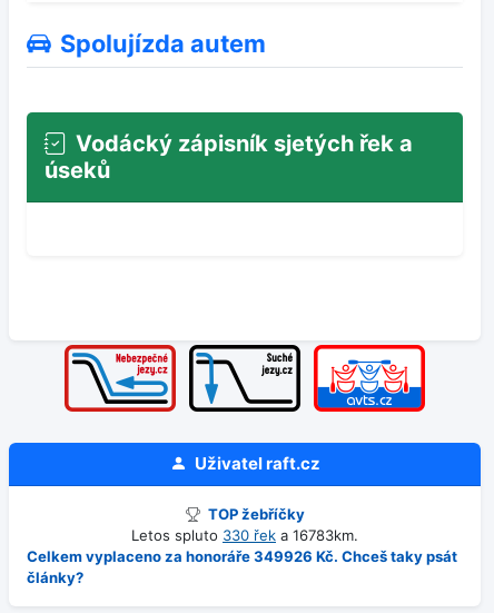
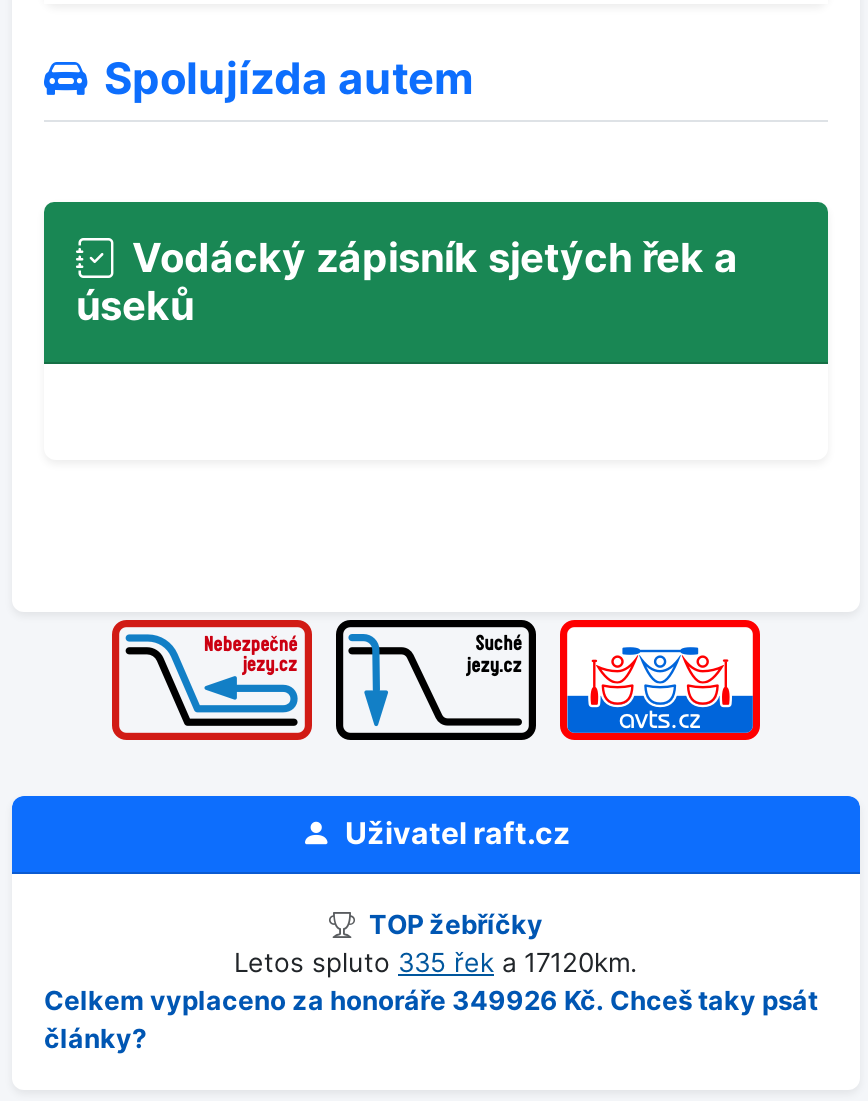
- Letos spluto 330 řek a 16783km.
+ Letos spluto 335 řek a 17120km.
